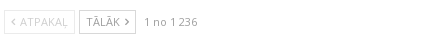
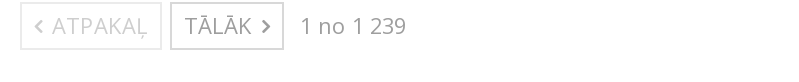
- ATPAKAĻ TĀLĀK 1 no 1 236
+ ATPAKAĻ TĀLĀK 1 no 1 239
